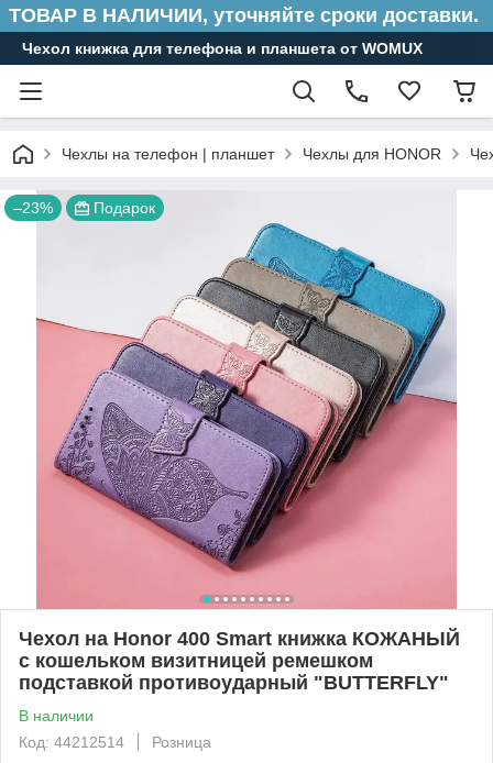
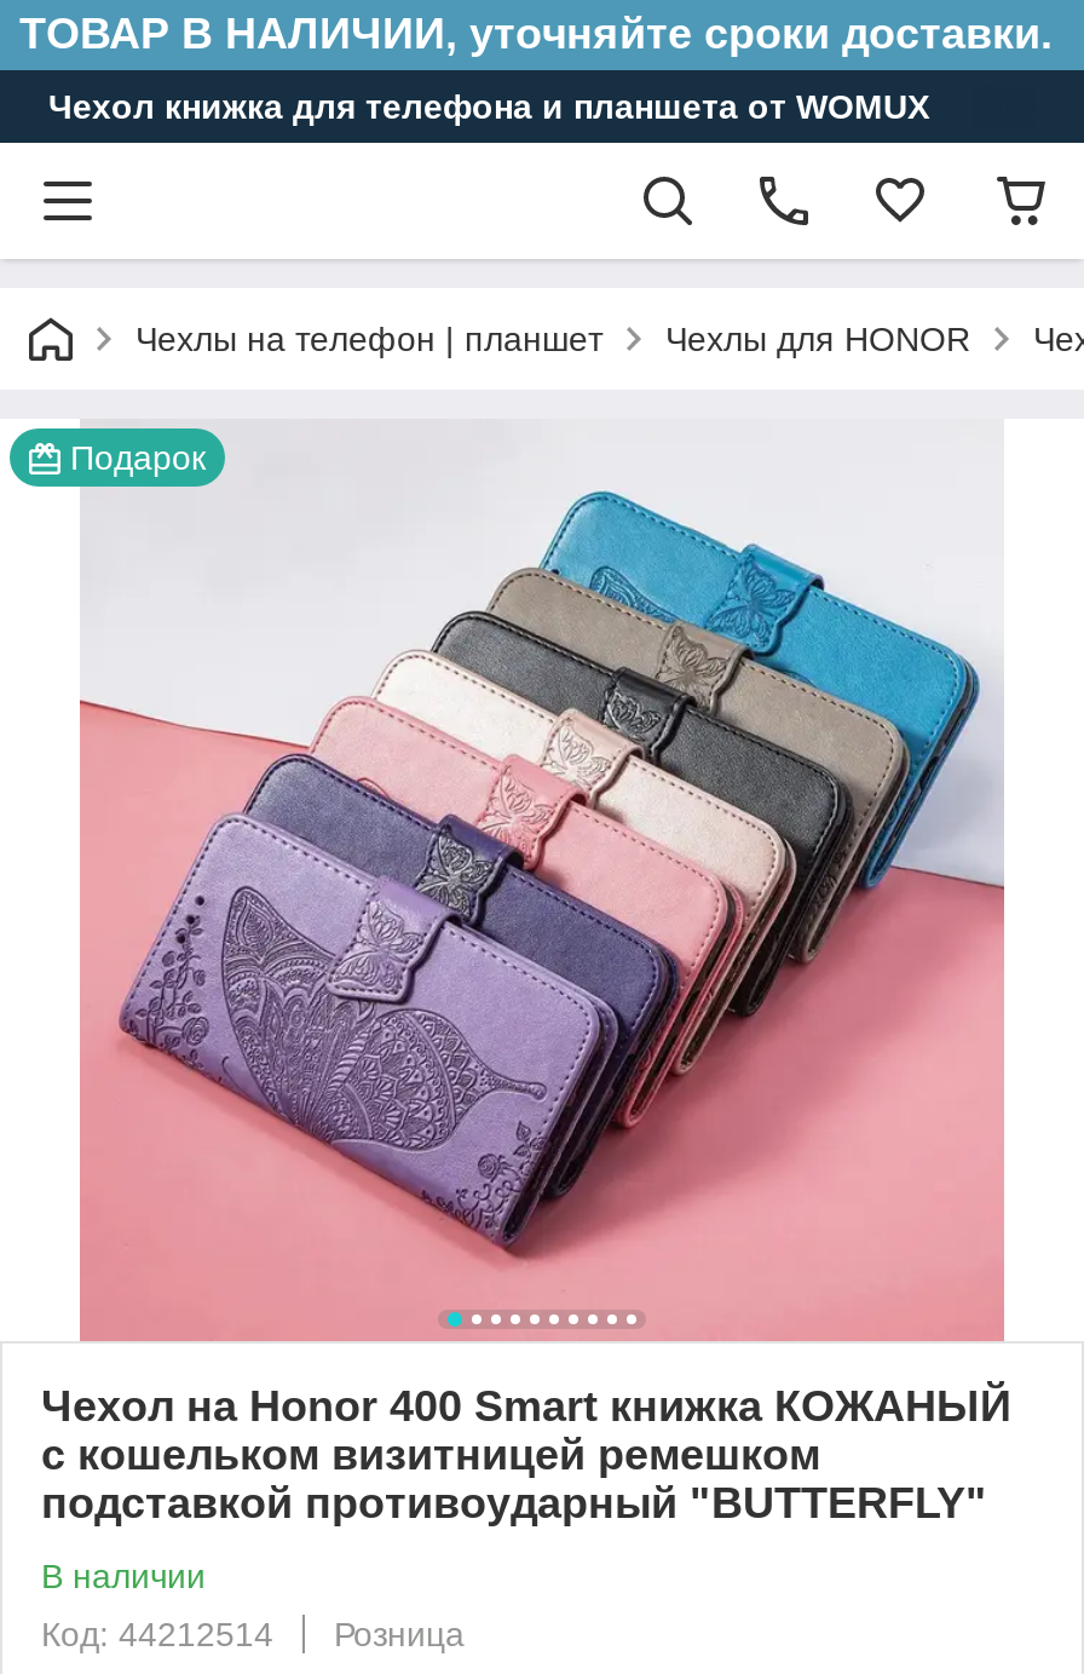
- –23%
